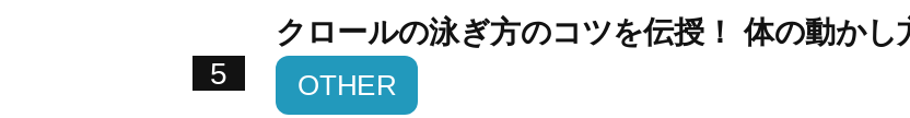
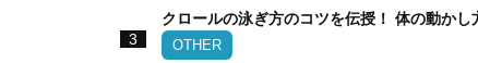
- 5
+ 3
